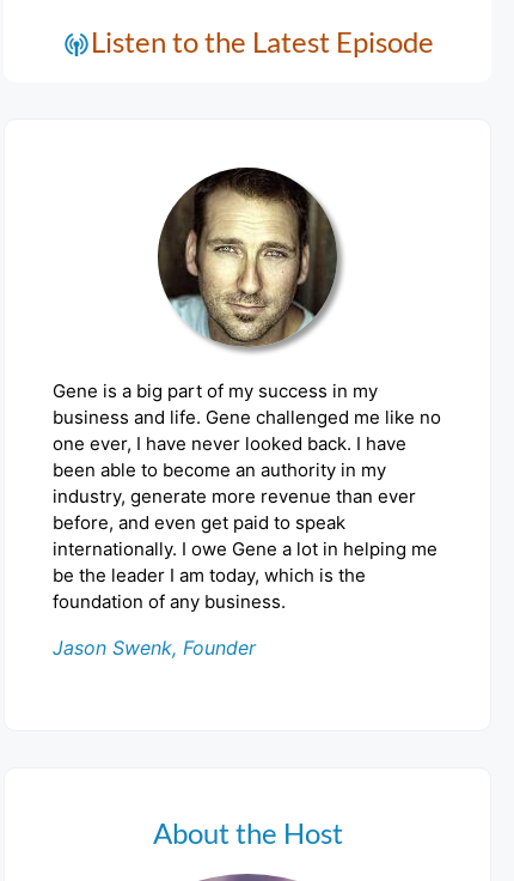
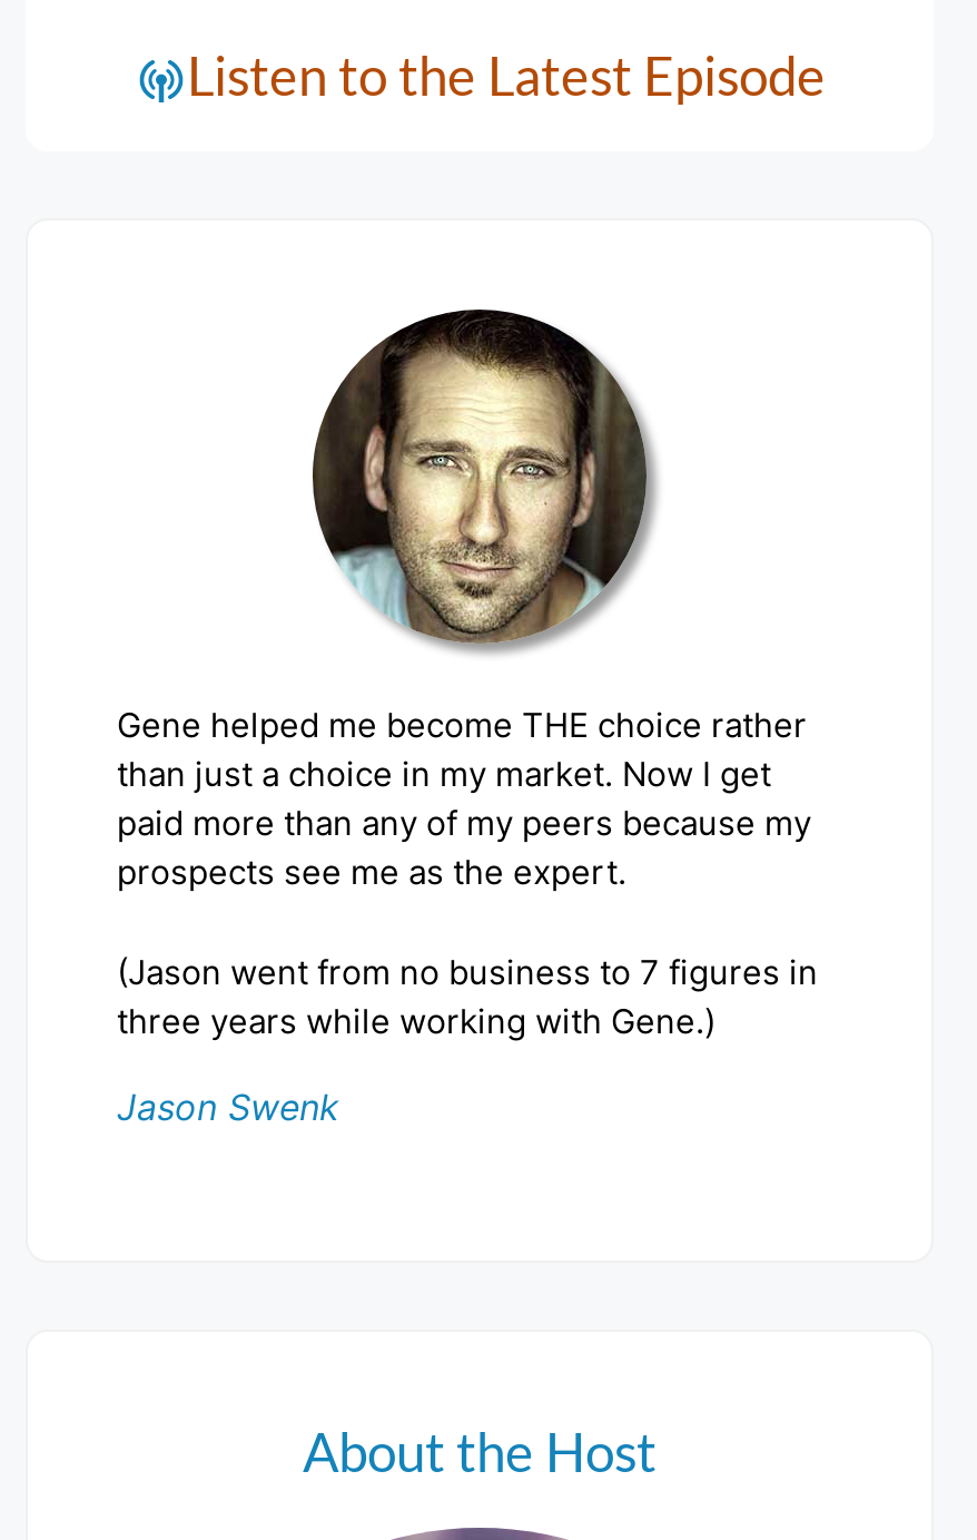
- Gene is a big part of my success in my
- business and life. Gene challenged me like no
- one ever, I have never looked back. I have
- been able to become an authority in my
- industry, generate more revenue than ever
- before, and even get paid to speak
- internationally. I owe Gene a lot in helping me
- be the leader I am today, which is the
- foundation of any business.
- Jason Swenk, Founder
+ Gene helped me become THE choice rather
+ than just a choice in my market. Now I get
+ paid more than any of my peers because my
+ prospects see me as the expert.
+ (Jason went from no business to 7 figures in
+ three years while working with Gene.)
+ Jason Swenk
